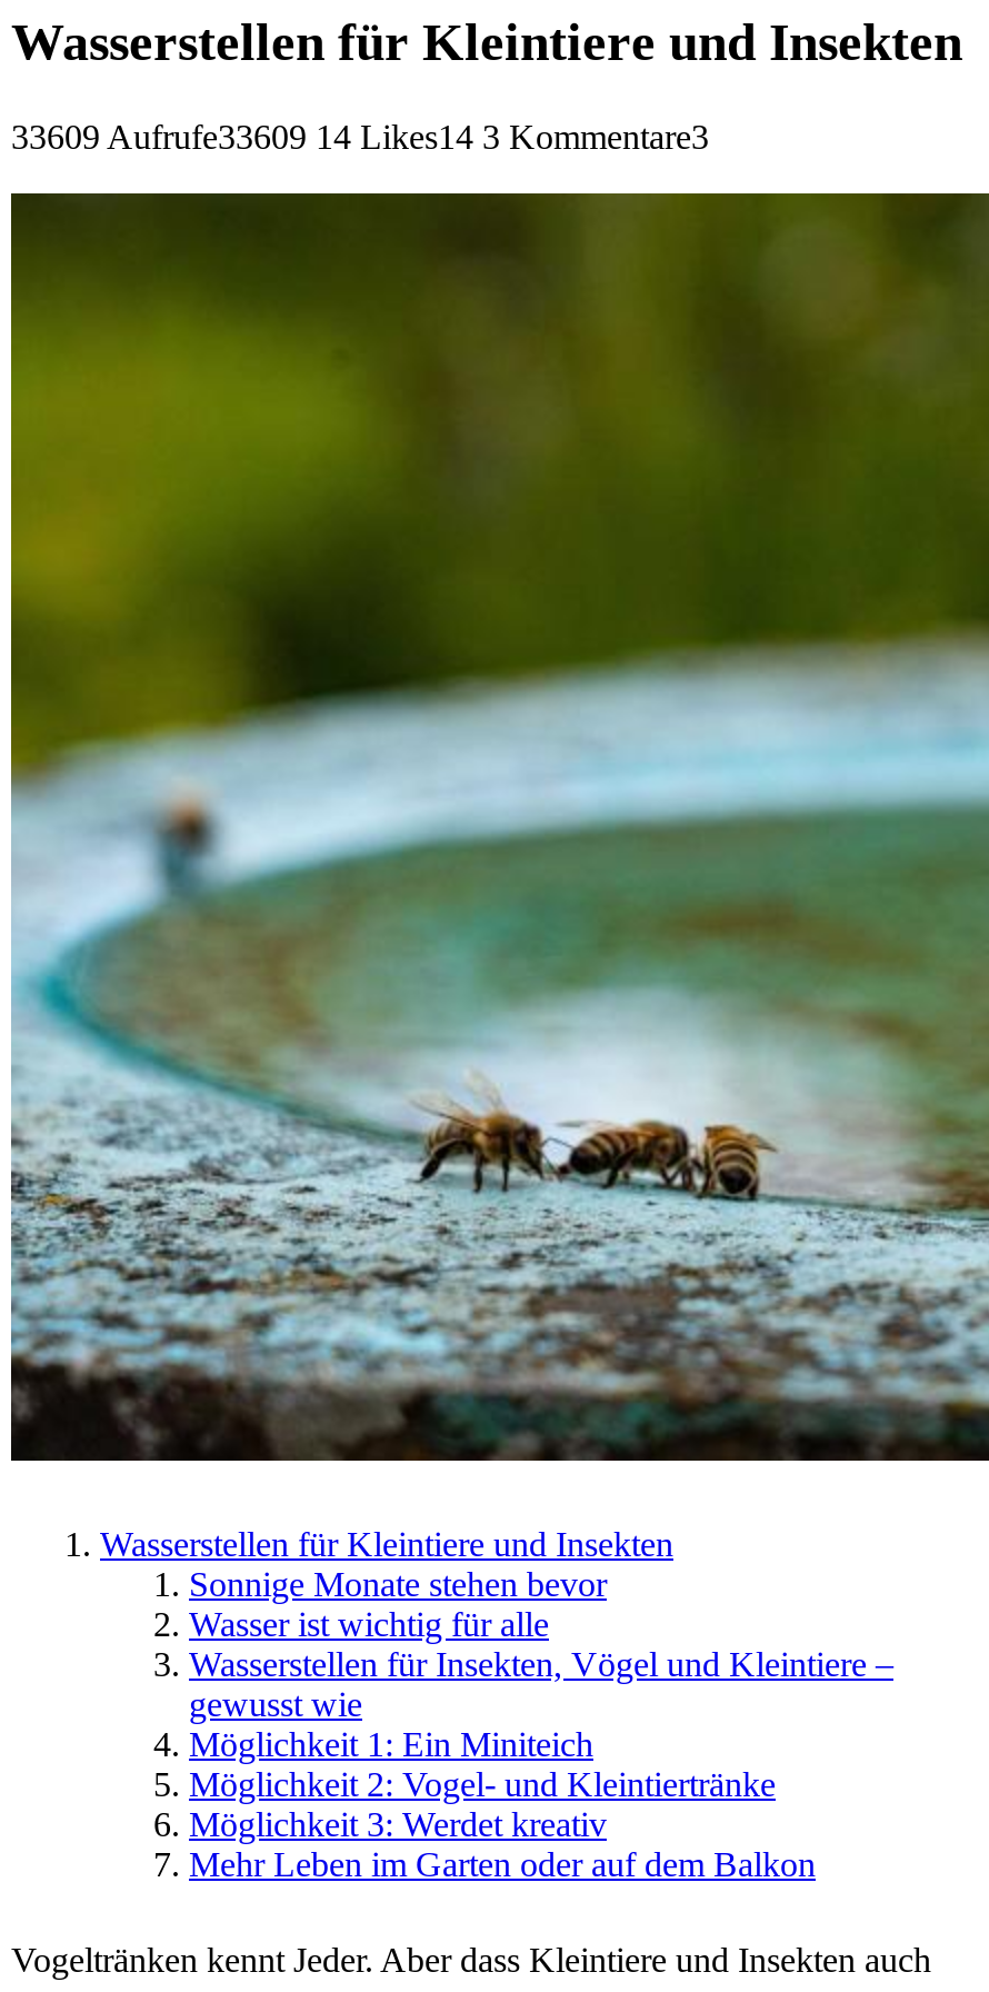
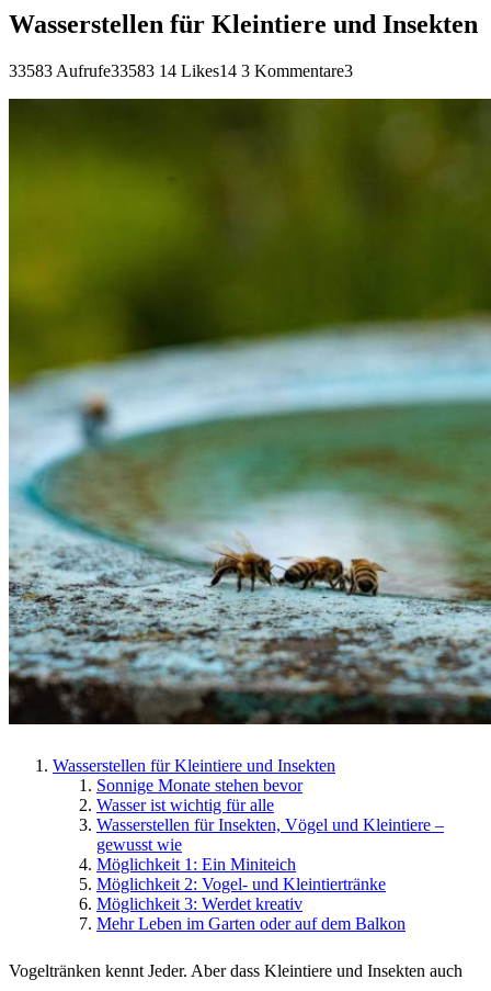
- 33609 Aufrufe33609 14 Likes14 3 Kommentare3
+ 33583 Aufrufe33583 14 Likes14 3 Kommentare3
